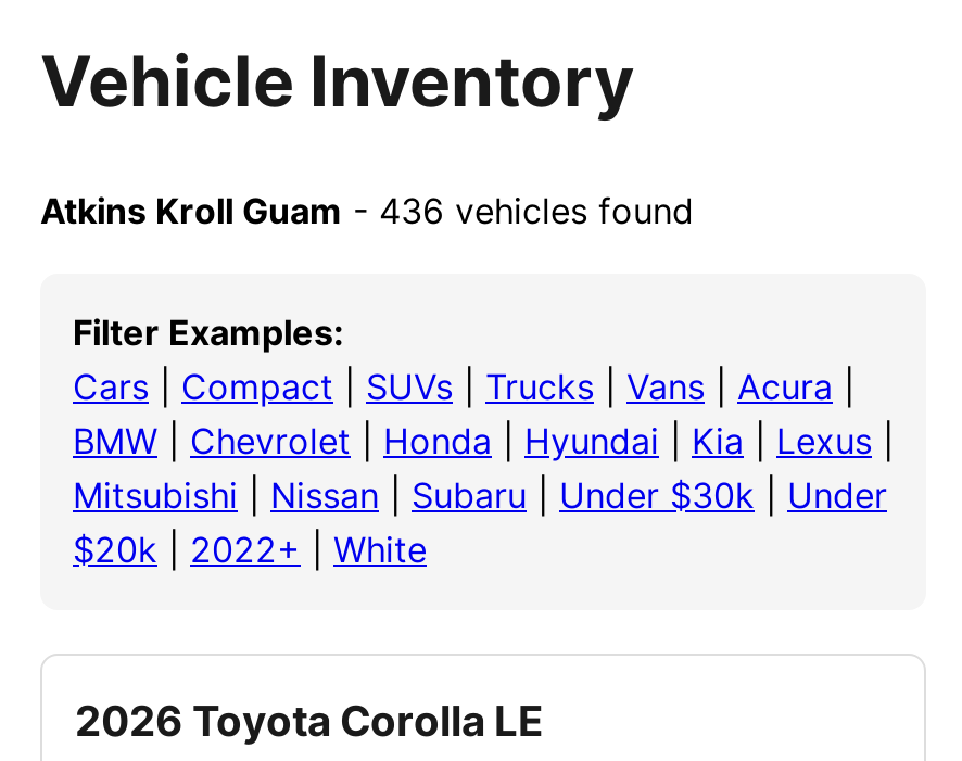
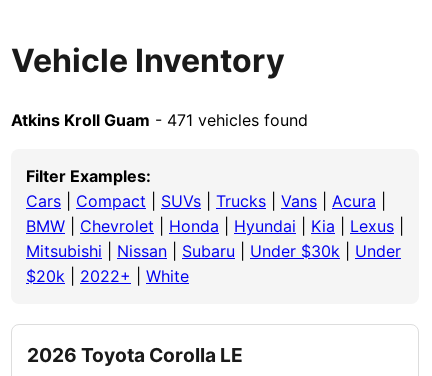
- Atkins Kroll Guam - 436 vehicles found
+ Atkins Kroll Guam - 471 vehicles found
